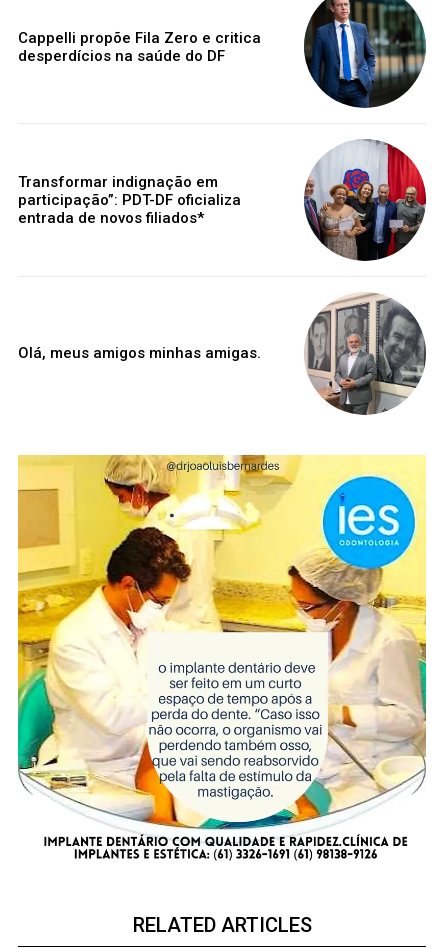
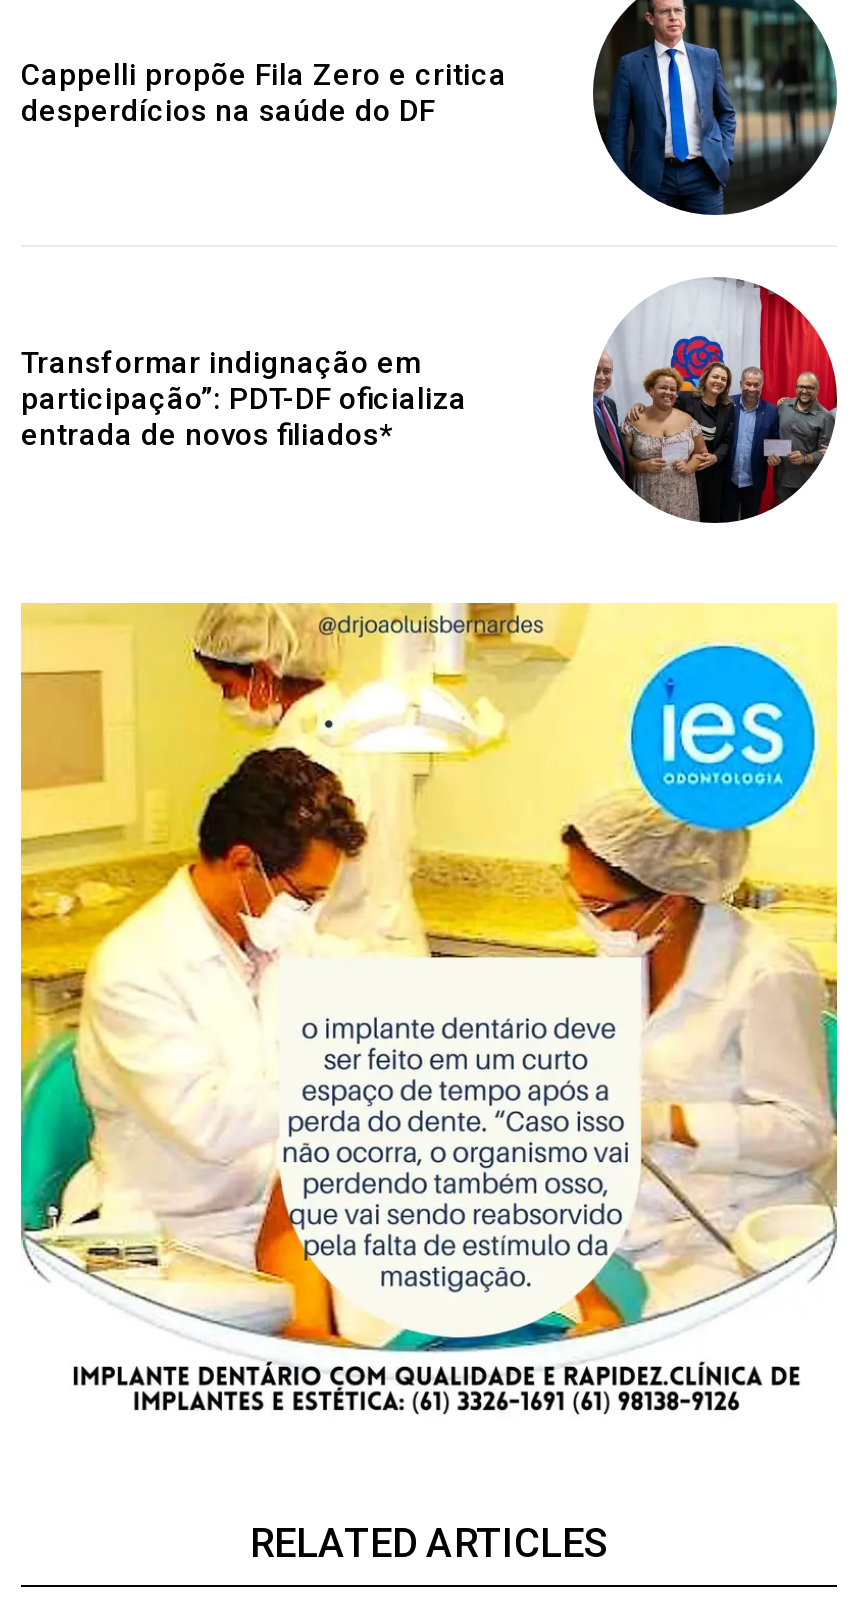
- [image]

- Olá, meus amigos minhas amigas.
